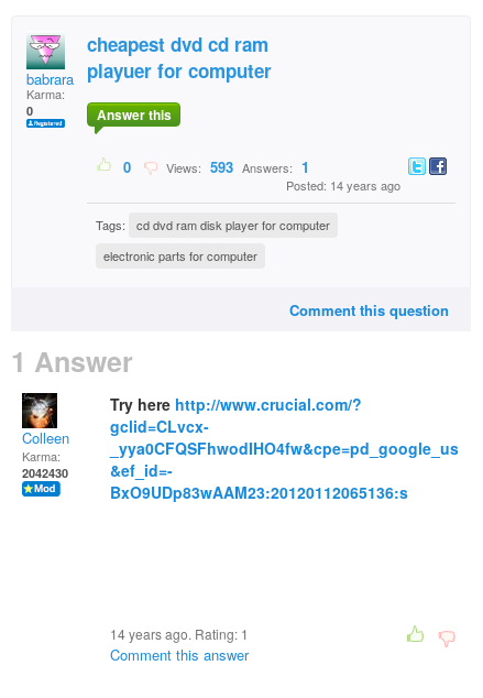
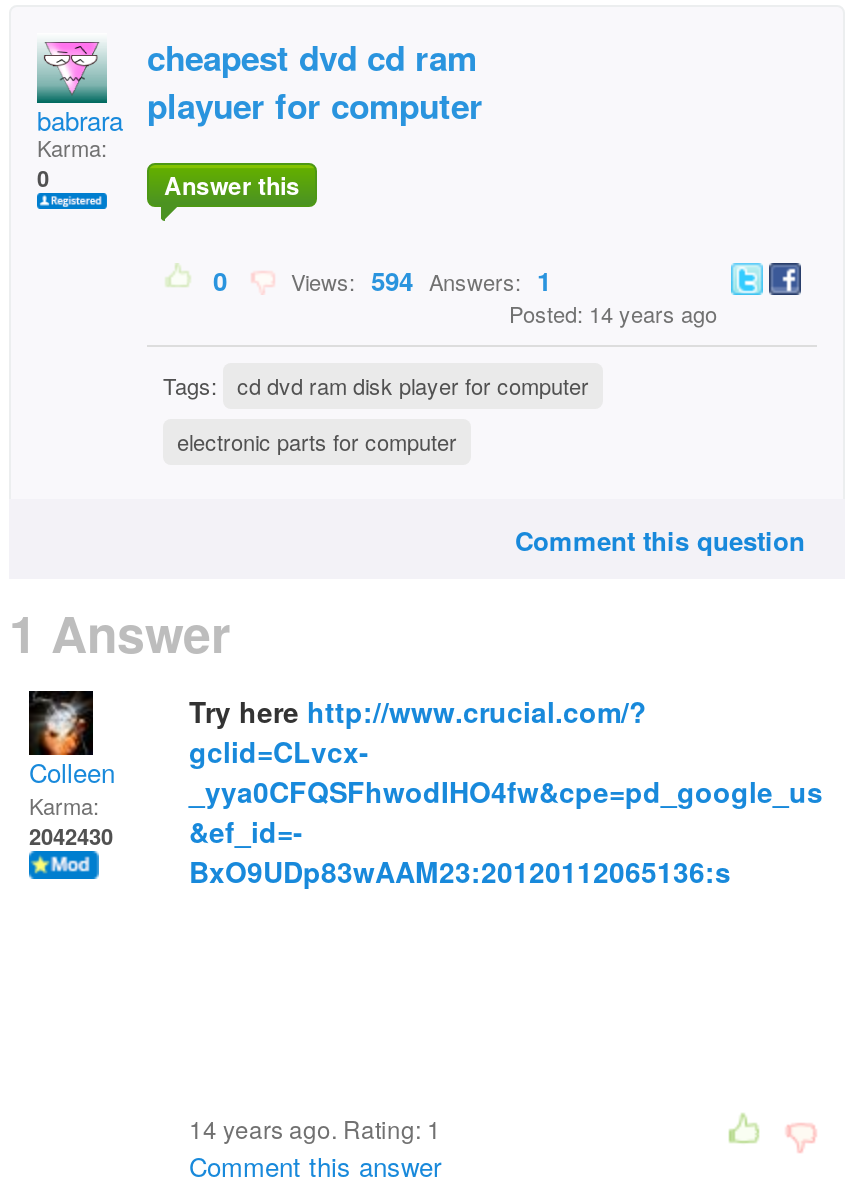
- Views: 593 Answers: 1
+ Views: 594 Answers: 1
